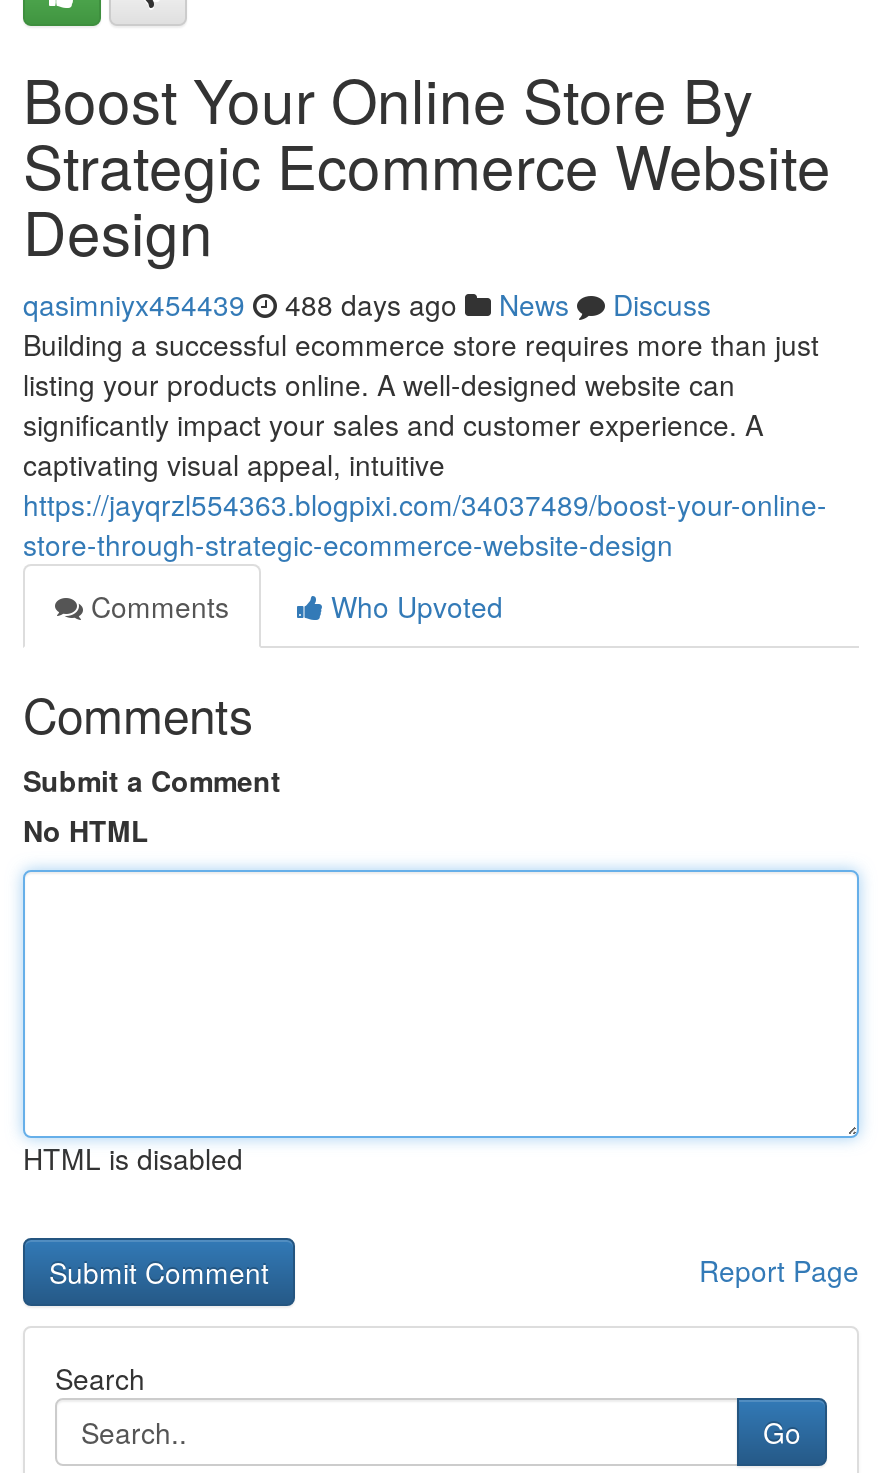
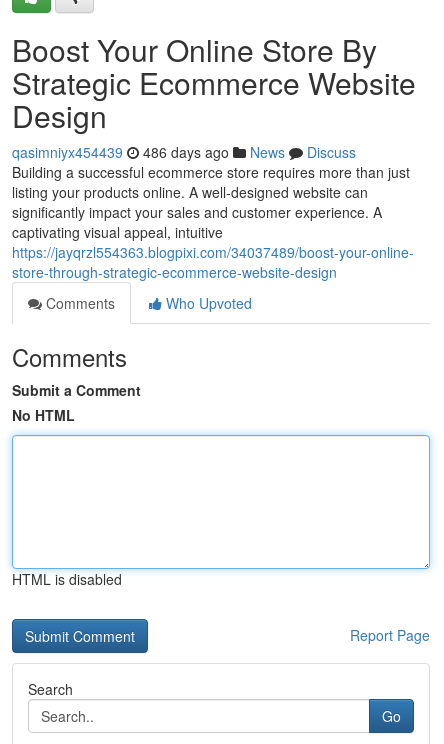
- qasimniyx454439 488 days ago News Discuss
+ qasimniyx454439 486 days ago News Discuss
